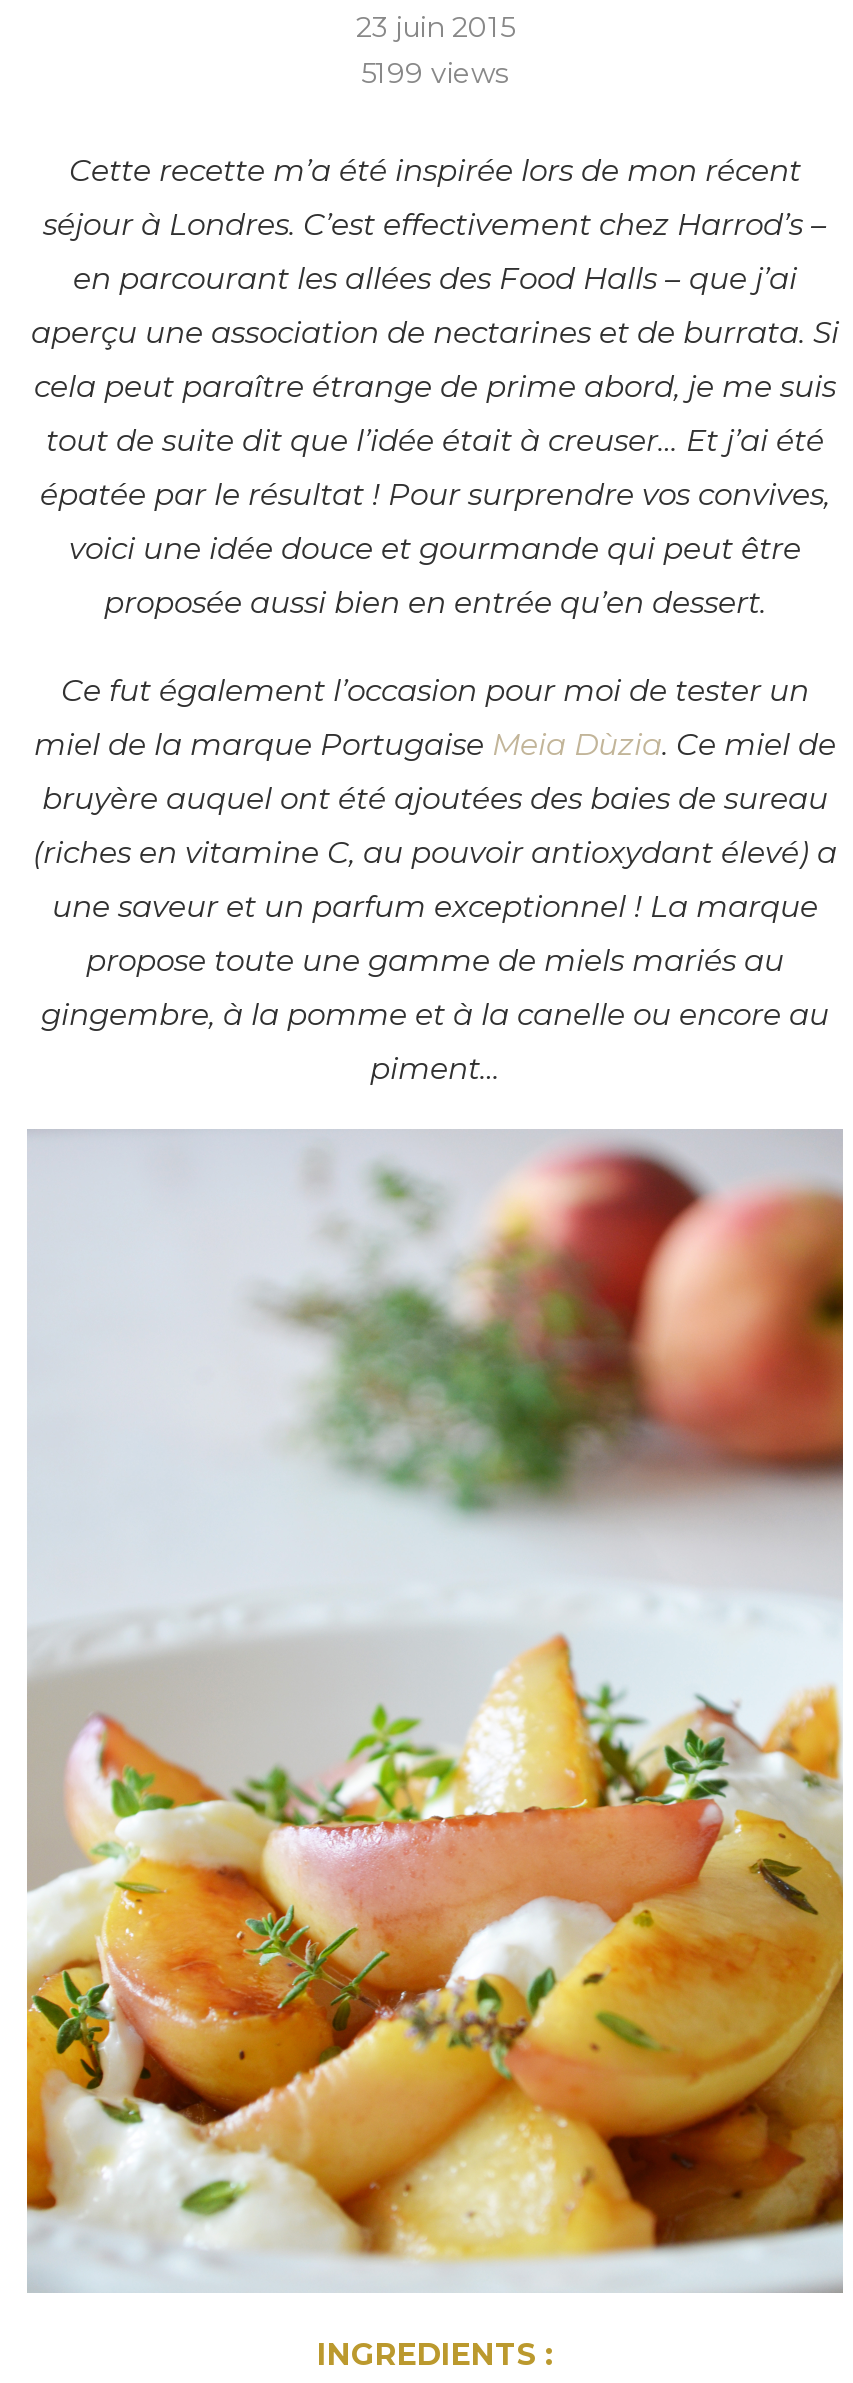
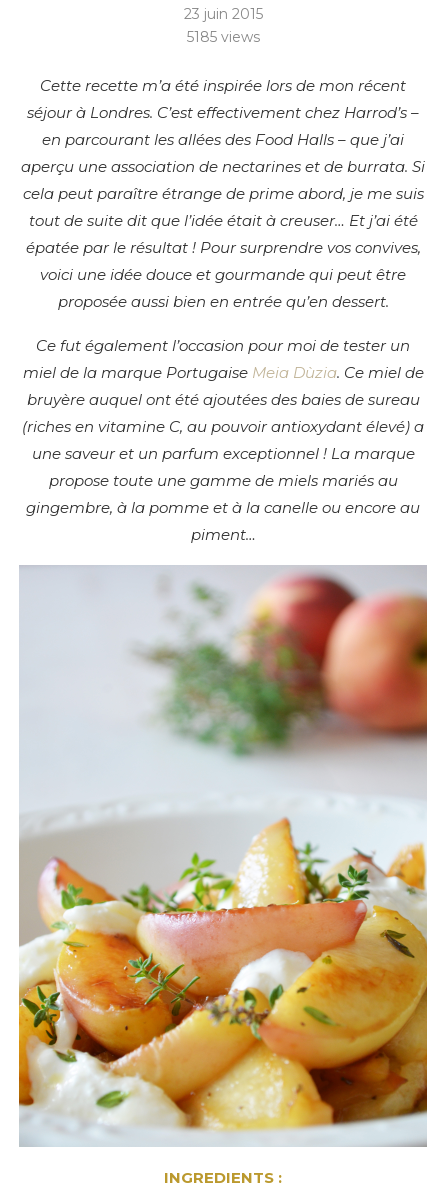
- 5199 views
+ 5185 views
